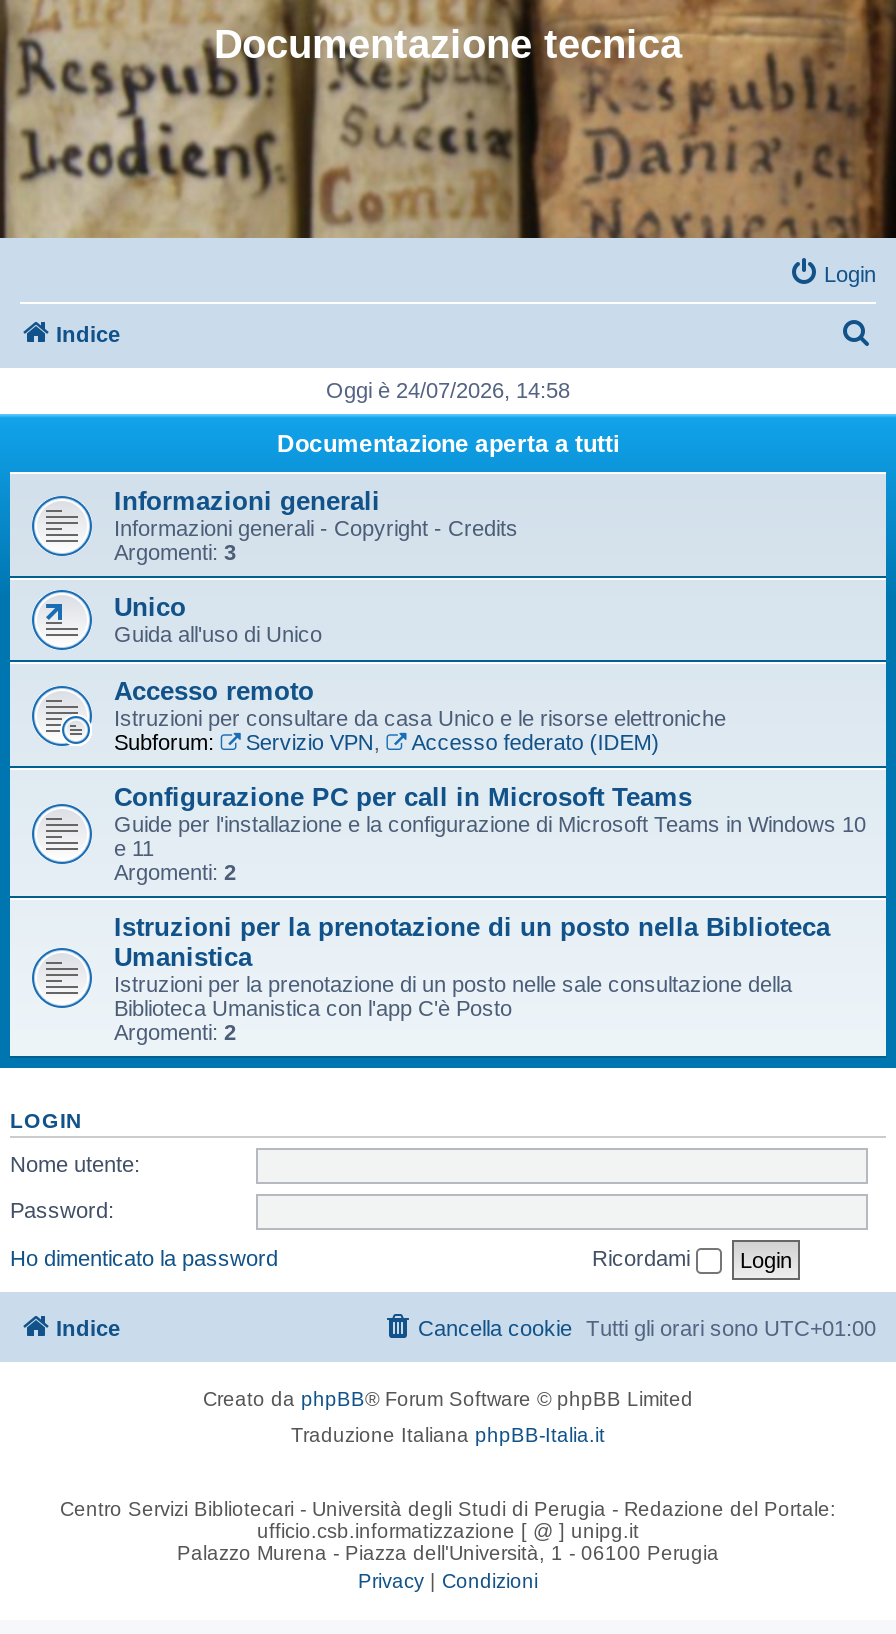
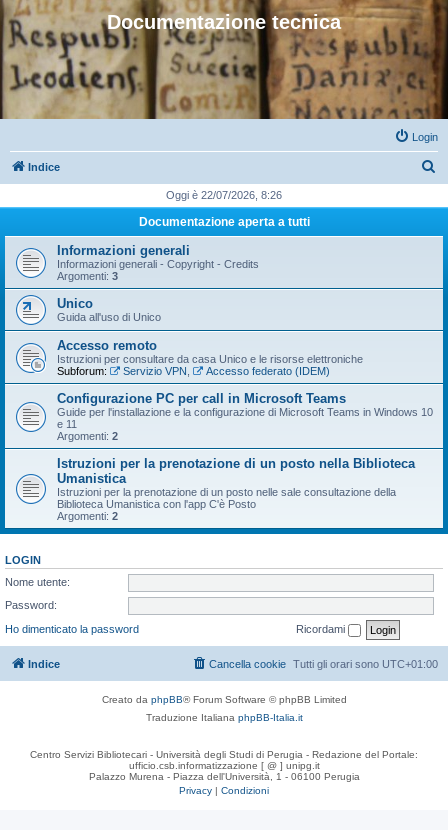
- Oggi è 24/07/2026, 14:58
+ Oggi è 22/07/2026, 8:26
